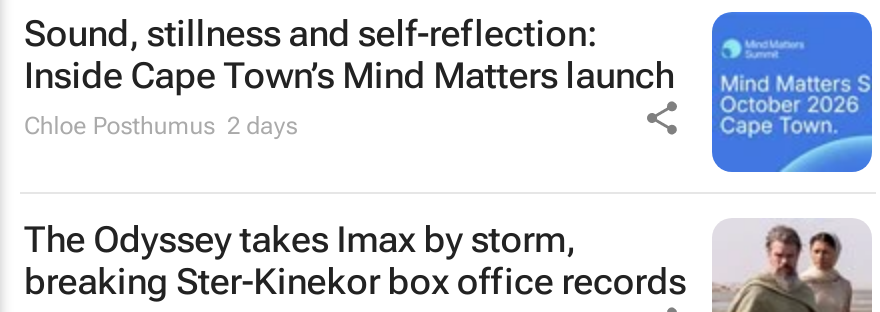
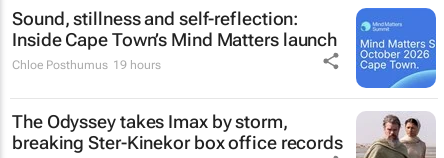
- Chloe Posthumus 2 days
+ Chloe Posthumus 19 hours
